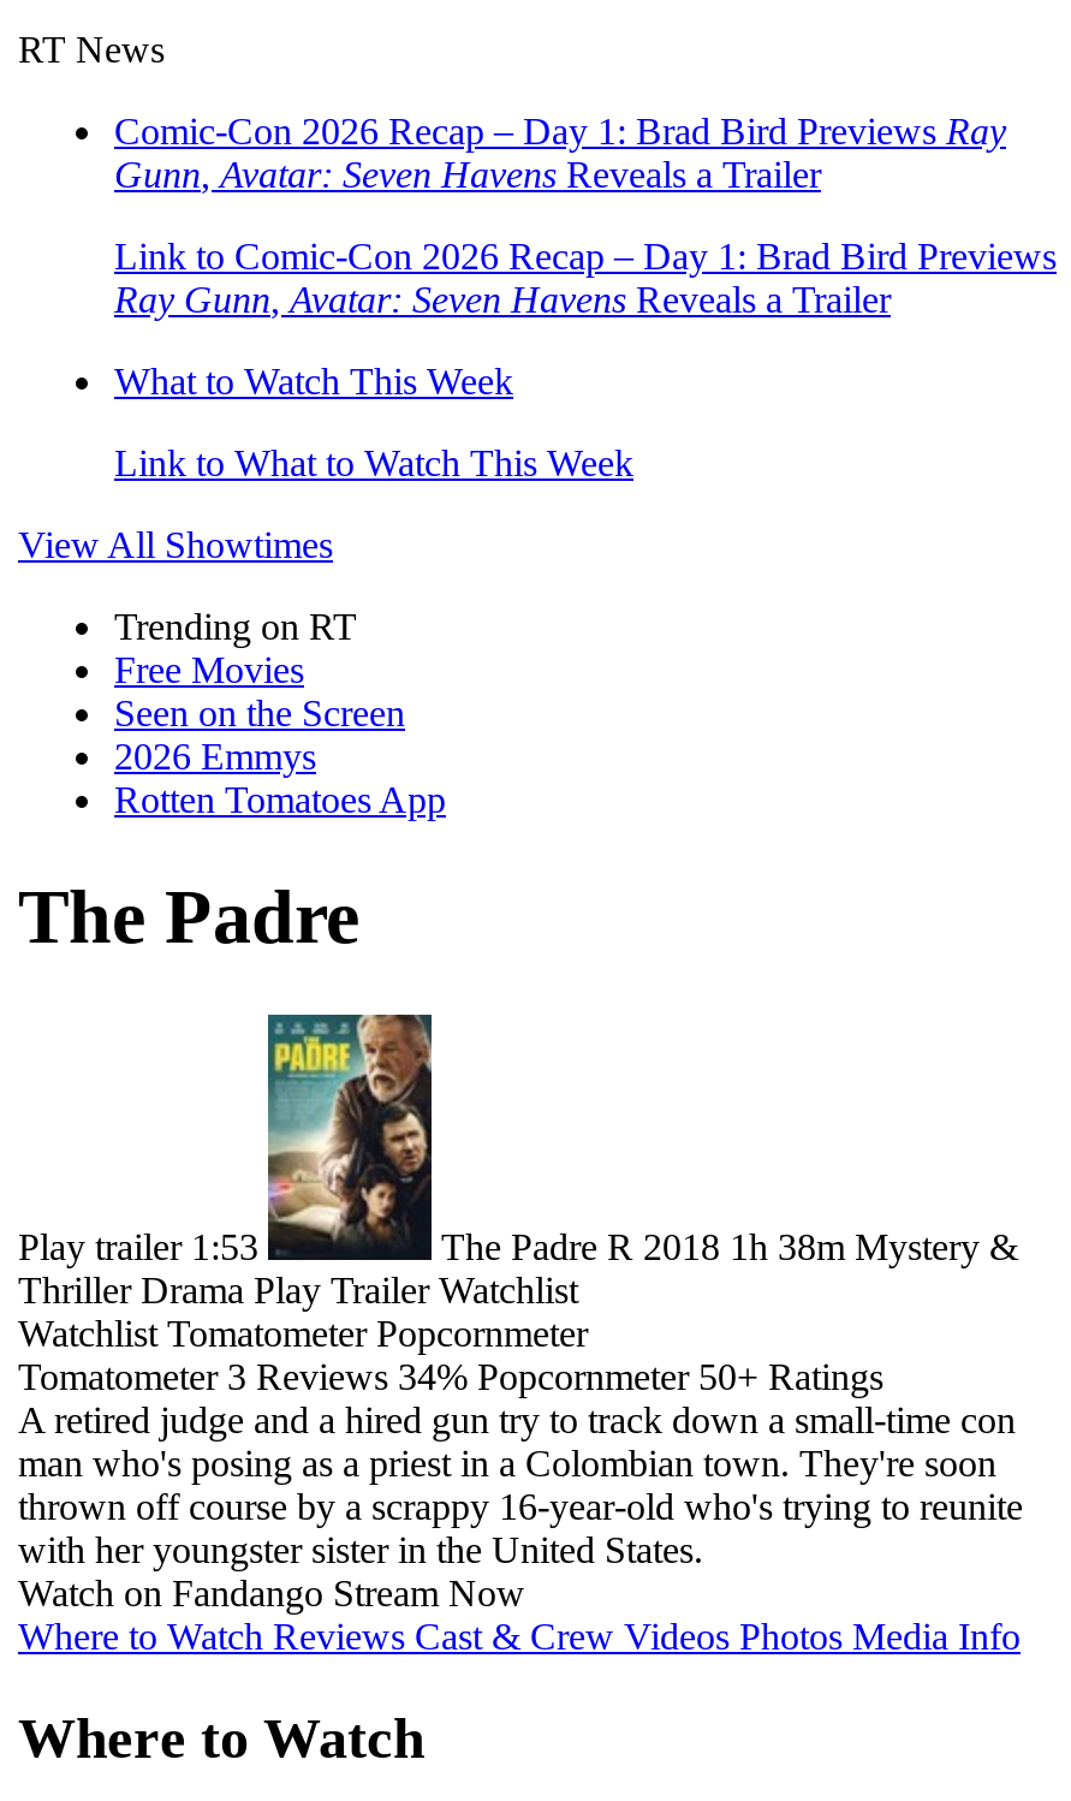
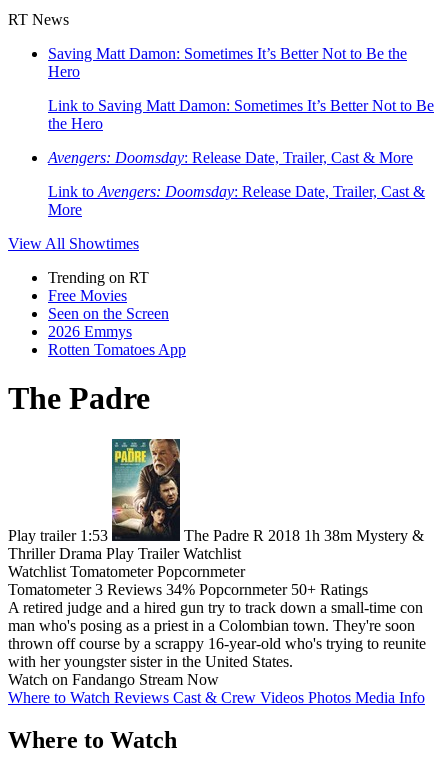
- Comic-Con 2026 Recap – Day 1: Brad Bird Previews Ray
- Gunn, Avatar: Seven Havens Reveals a Trailer
+ Saving Matt Damon: Sometimes It’s Better Not to Be the
+ Hero

- Link to Comic-Con 2026 Recap – Day 1: Brad Bird Previews
- Ray Gunn, Avatar: Seven Havens Reveals a Trailer
+ Link to Saving Matt Damon: Sometimes It’s Better Not to Be
+ the Hero

- What to Watch This Week
+ Avengers: Doomsday: Release Date, Trailer, Cast & More

- Link to What to Watch This Week
+ Link to Avengers: Doomsday: Release Date, Trailer, Cast &
+ More
